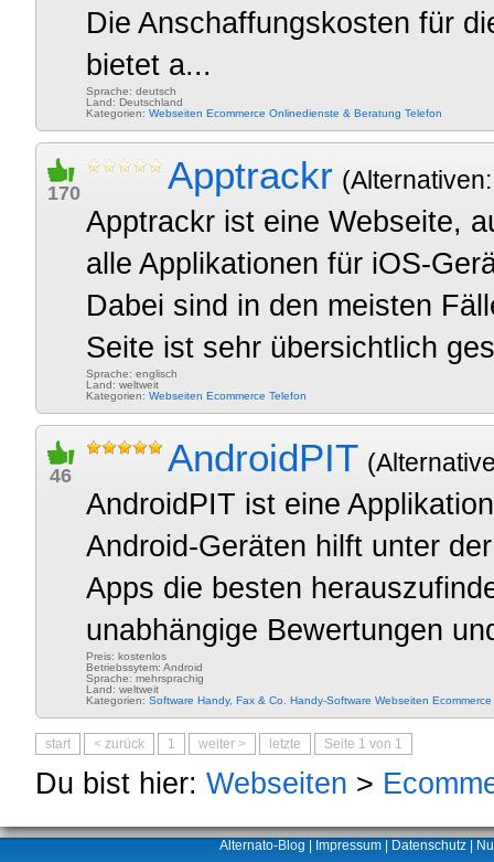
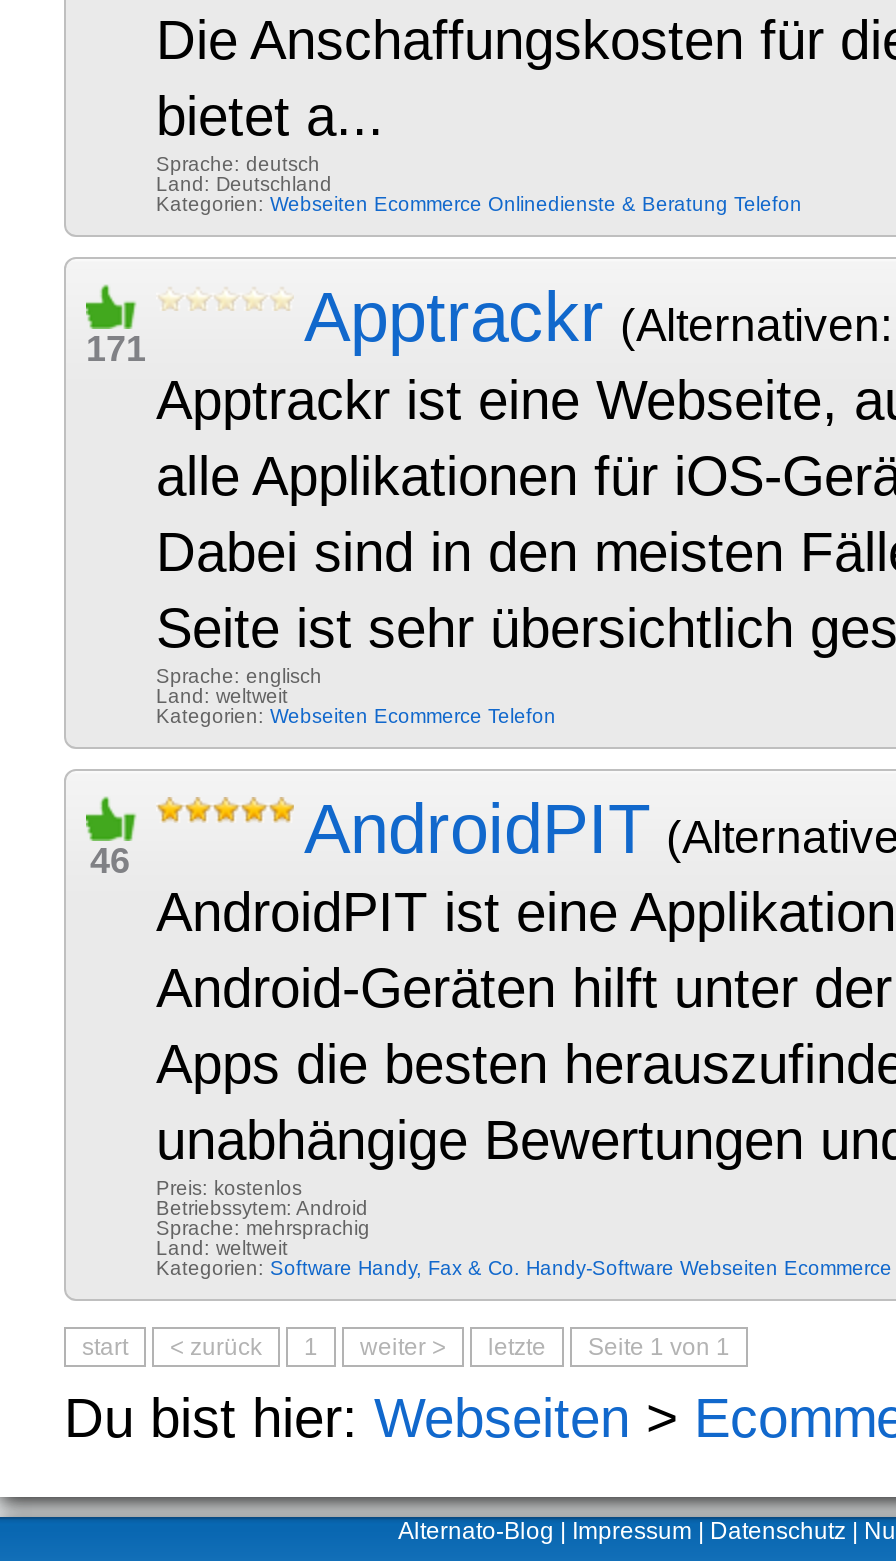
- 170
+ 171
